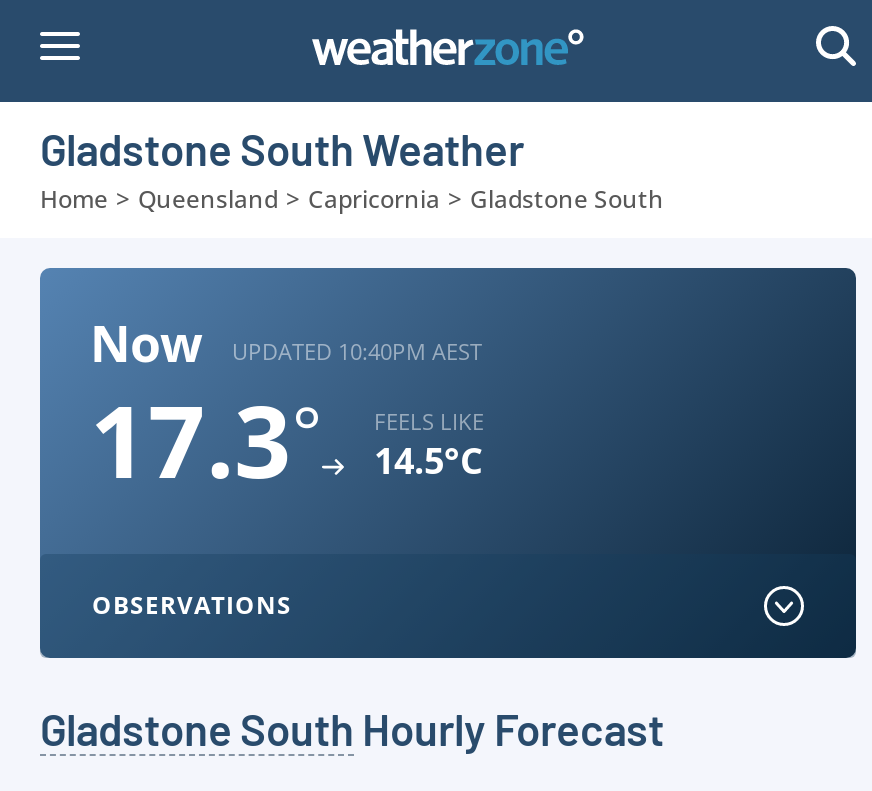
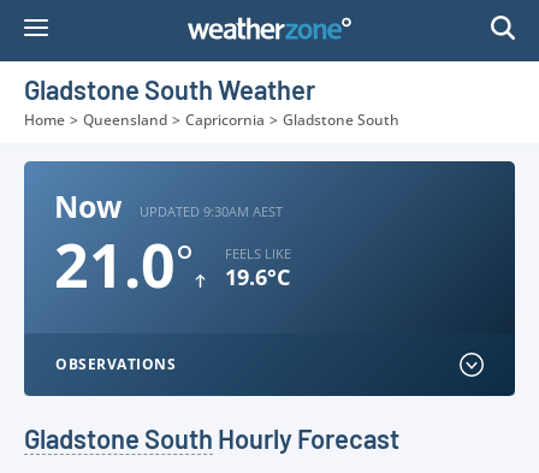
- UPDATED 10:40PM AEST
+ UPDATED 9:30AM AEST

- 17.3°
+ 21.0°

- 14.5°C
+ 19.6°C
